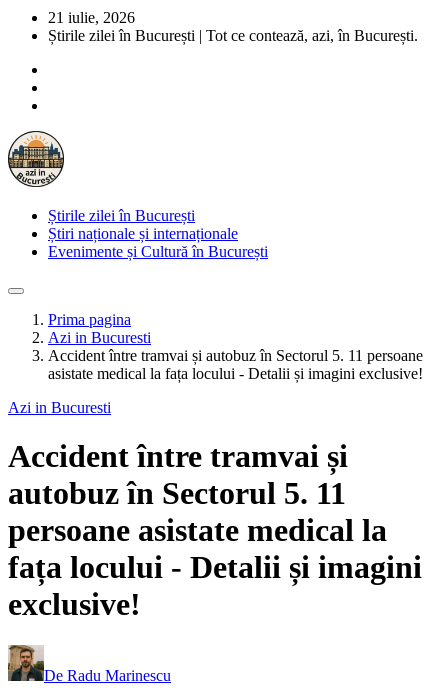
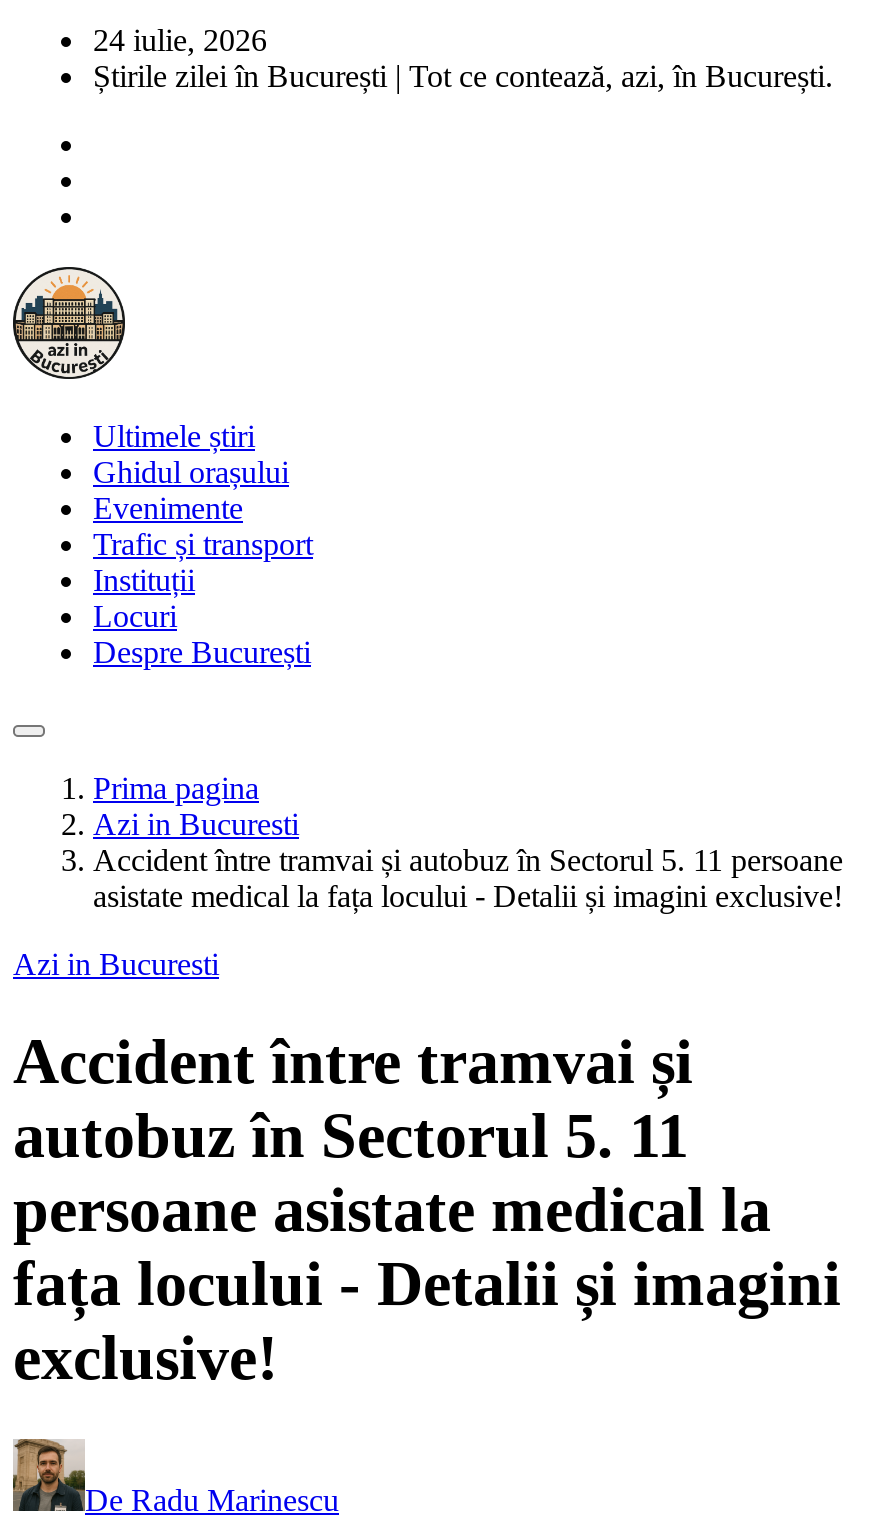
- 21 iulie, 2026
+ 24 iulie, 2026

- Știrile zilei în București
- Știri naționale și internaționale
- Evenimente și Cultură în București
+ Ultimele știri
+ Ghidul orașului
+ Evenimente
+ Trafic și transport
+ Instituții
+ Locuri
+ Despre București
